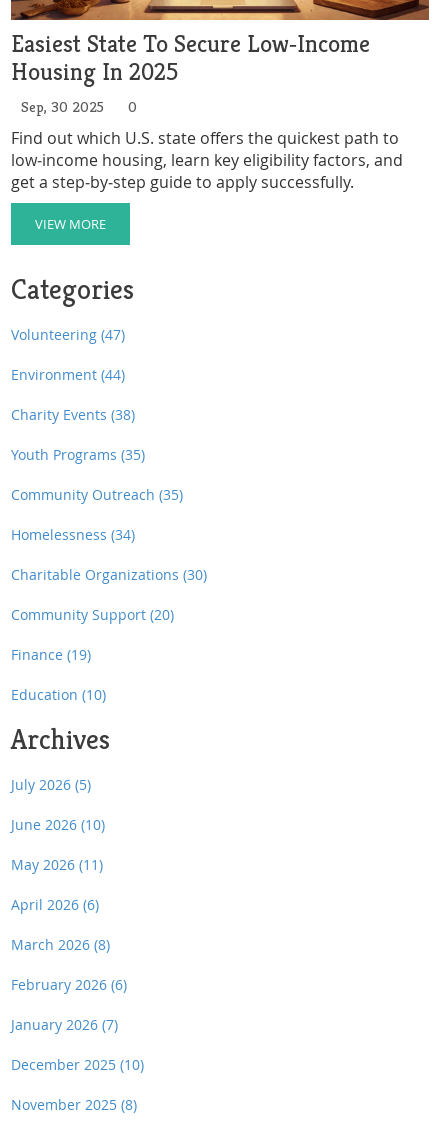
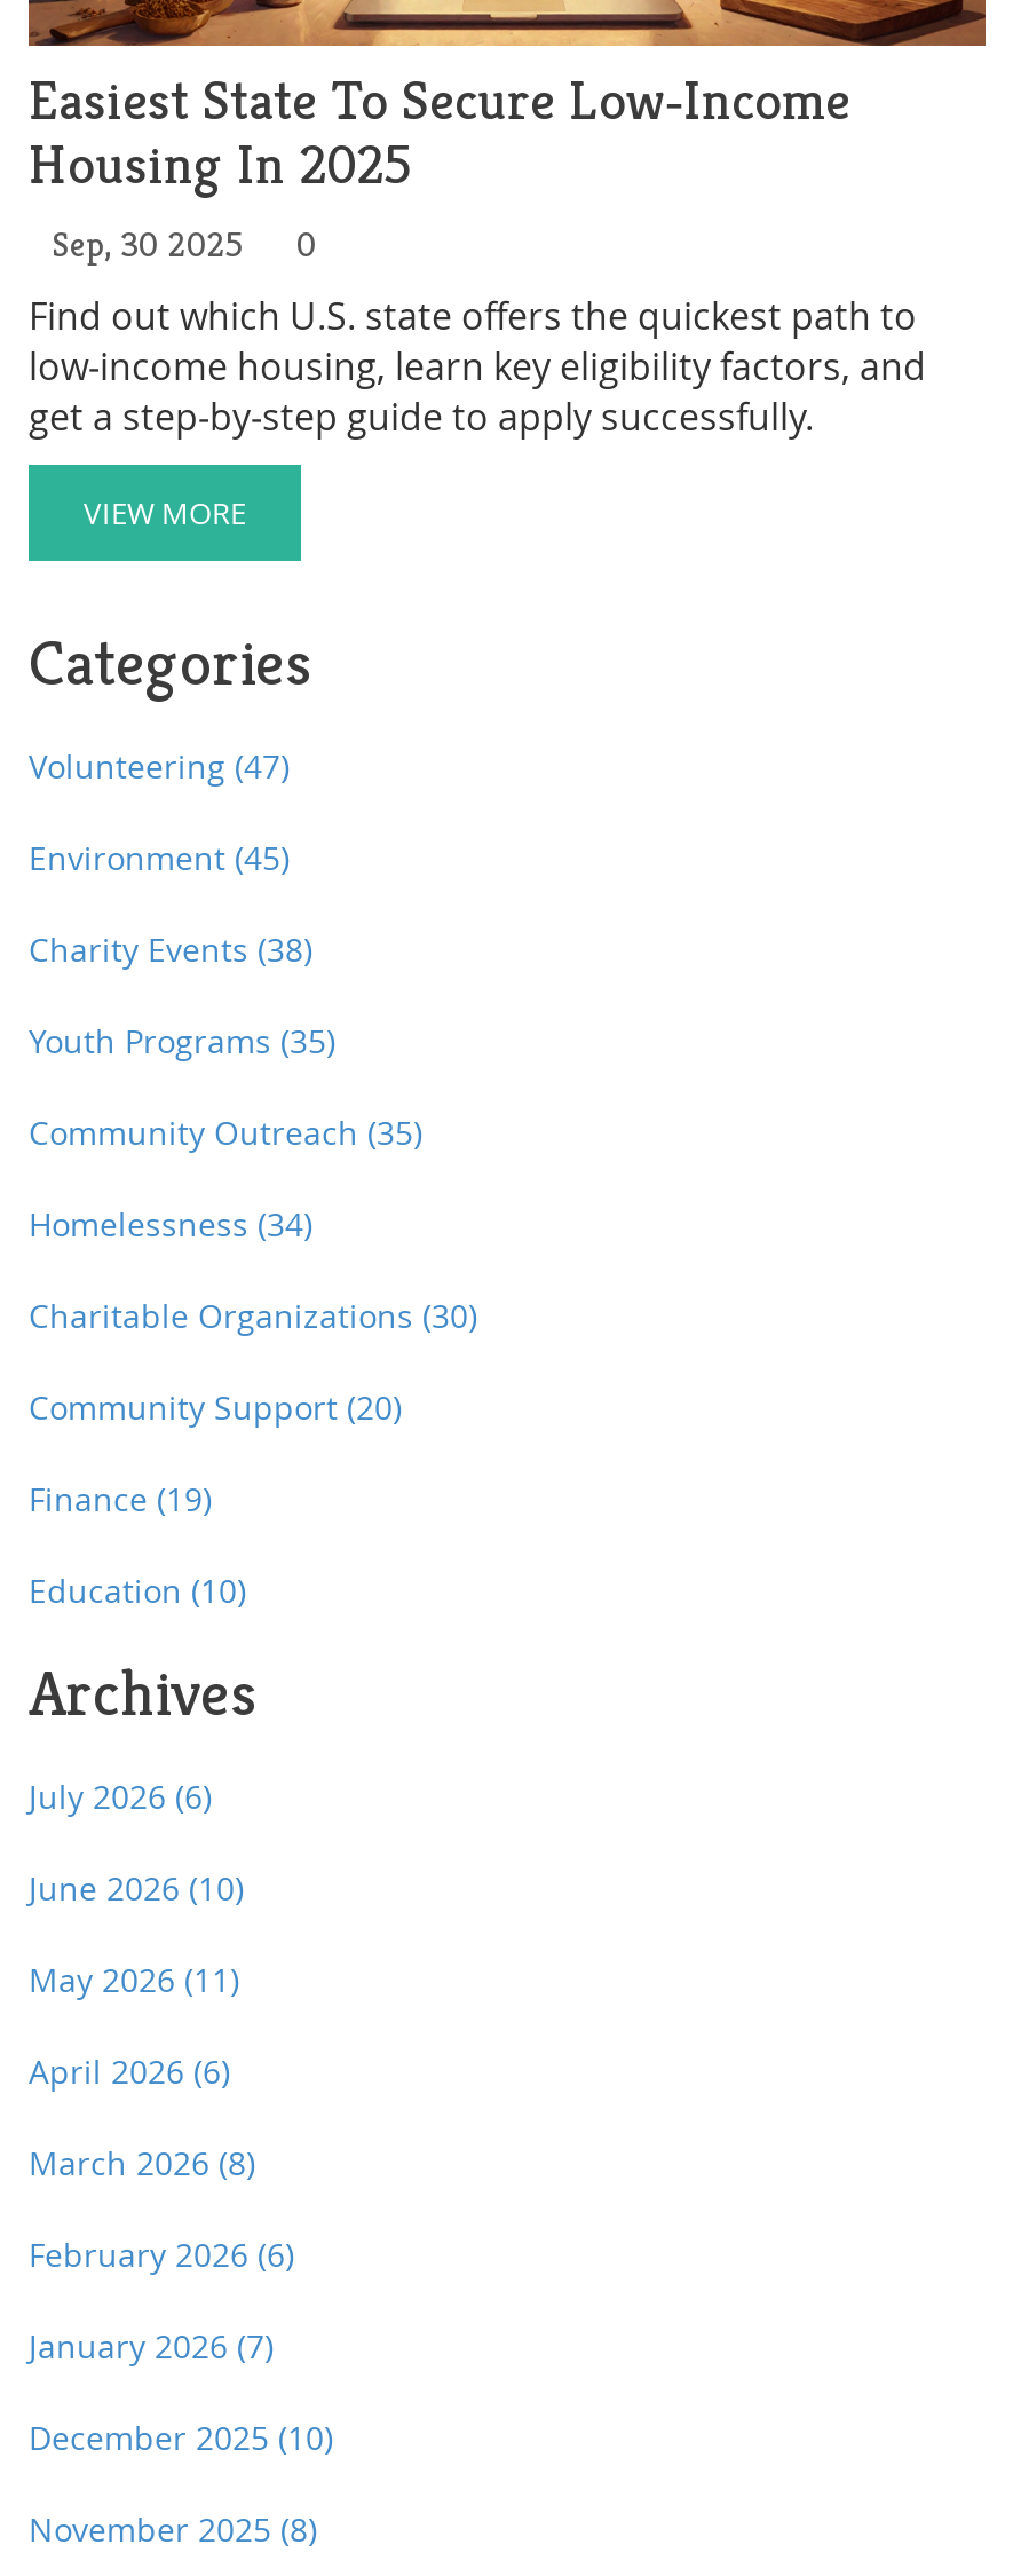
- Environment (44)
+ Environment (45)

- July 2026 (5)
+ July 2026 (6)
